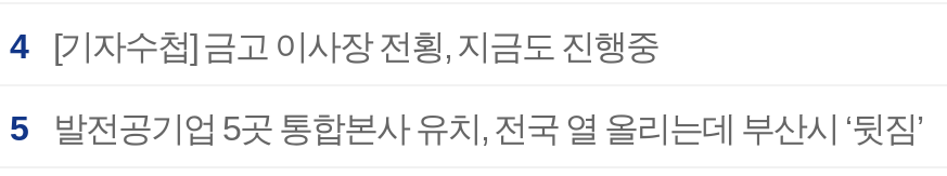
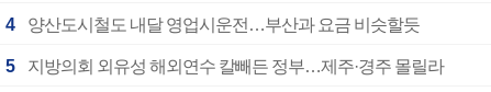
- [기자수첩] 금고 이사장 전횡, 지금도 진행중
+ 양산도시철도 내달 영업시운전…부산과 요금 비슷할듯

- 발전공기업 5곳 통합본사 유치, 전국 열 올리는데 부산시 ‘뒷짐’
+ 지방의회 외유성 해외연수 칼빼든 정부…제주·경주 몰릴라
